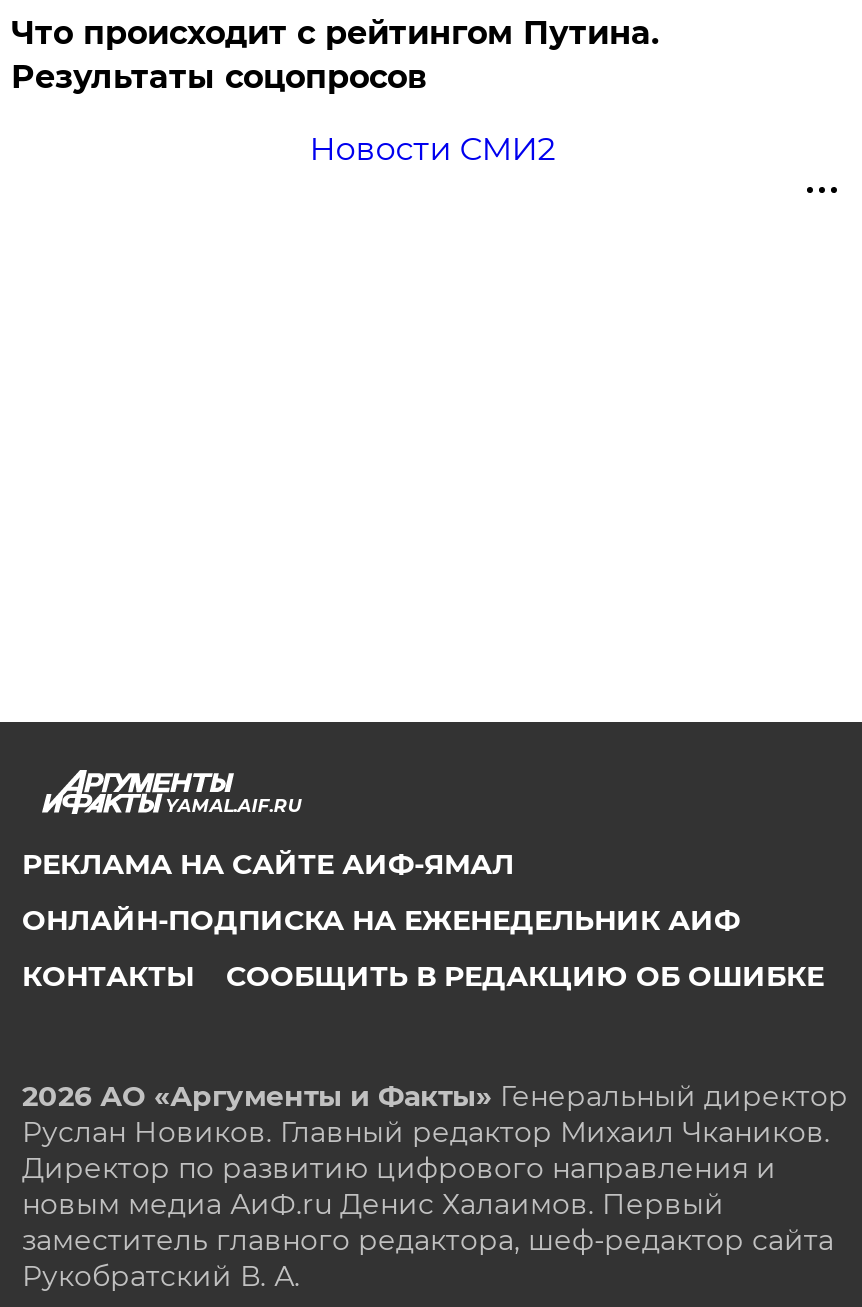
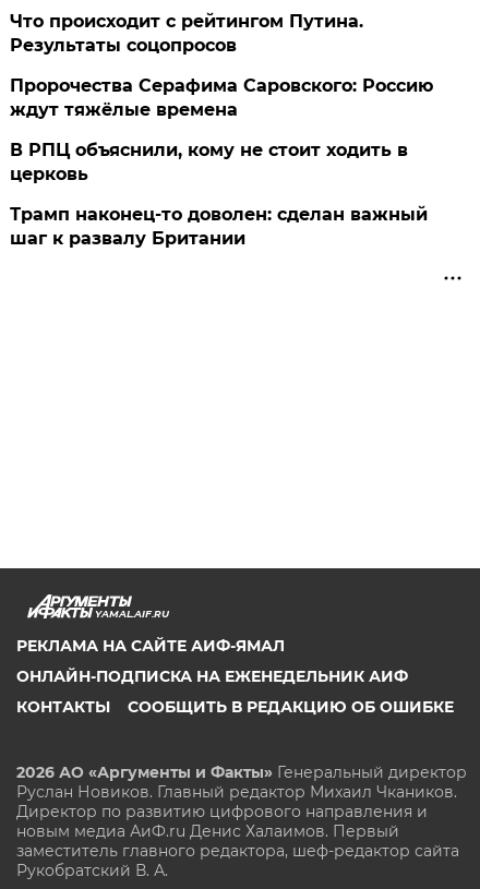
- Новости СМИ2
+ Пророчества Серафима Саровского: Россию
+ ждут тяжёлые времена
+ В РПЦ объяснили, кому не стоит ходить в
+ церковь
+ Трамп наконец-то доволен: сделан важный
+ шаг к развалу Британии
